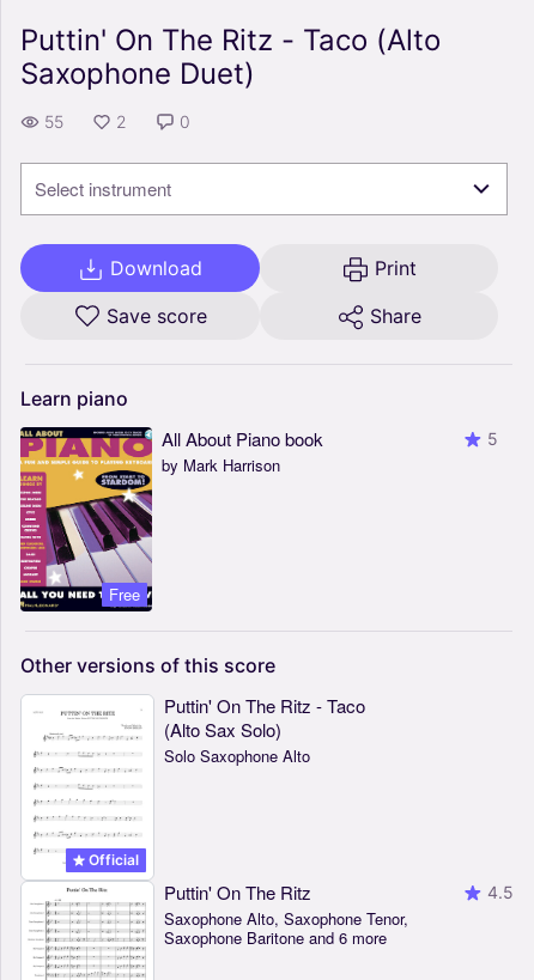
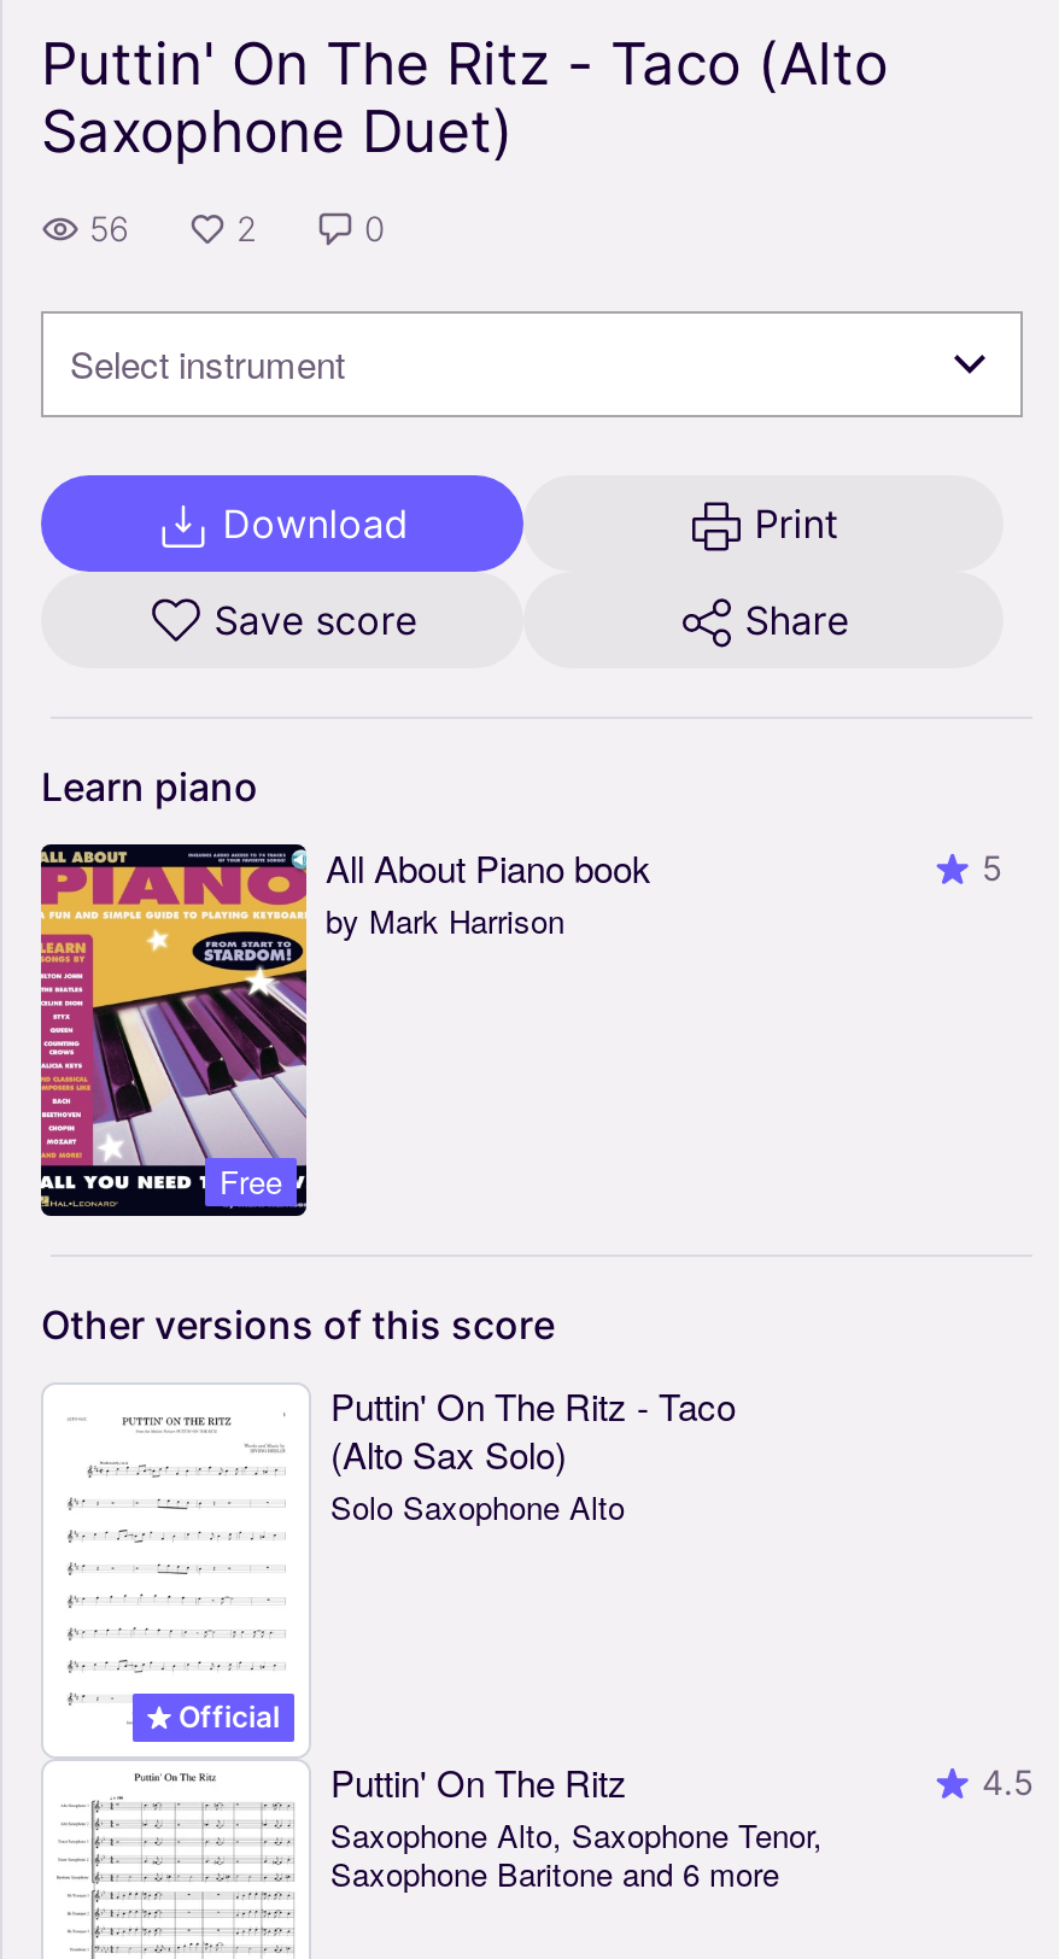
- 55
+ 56
